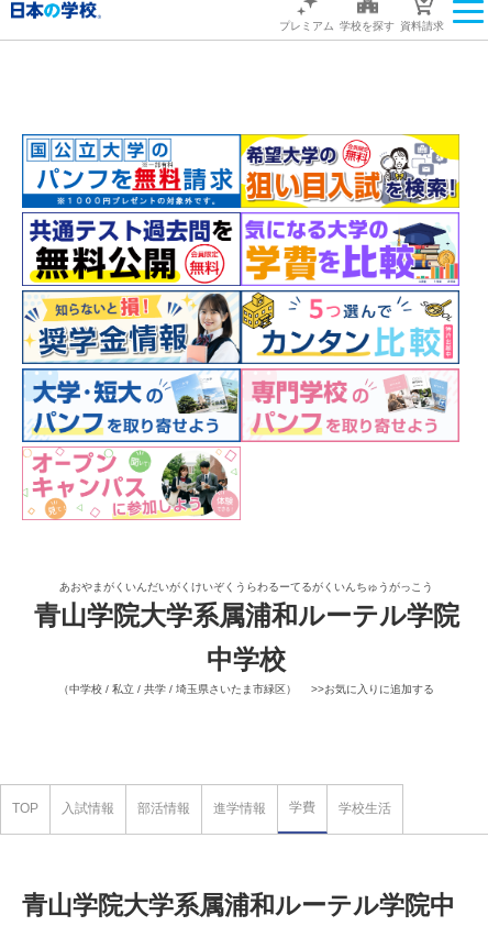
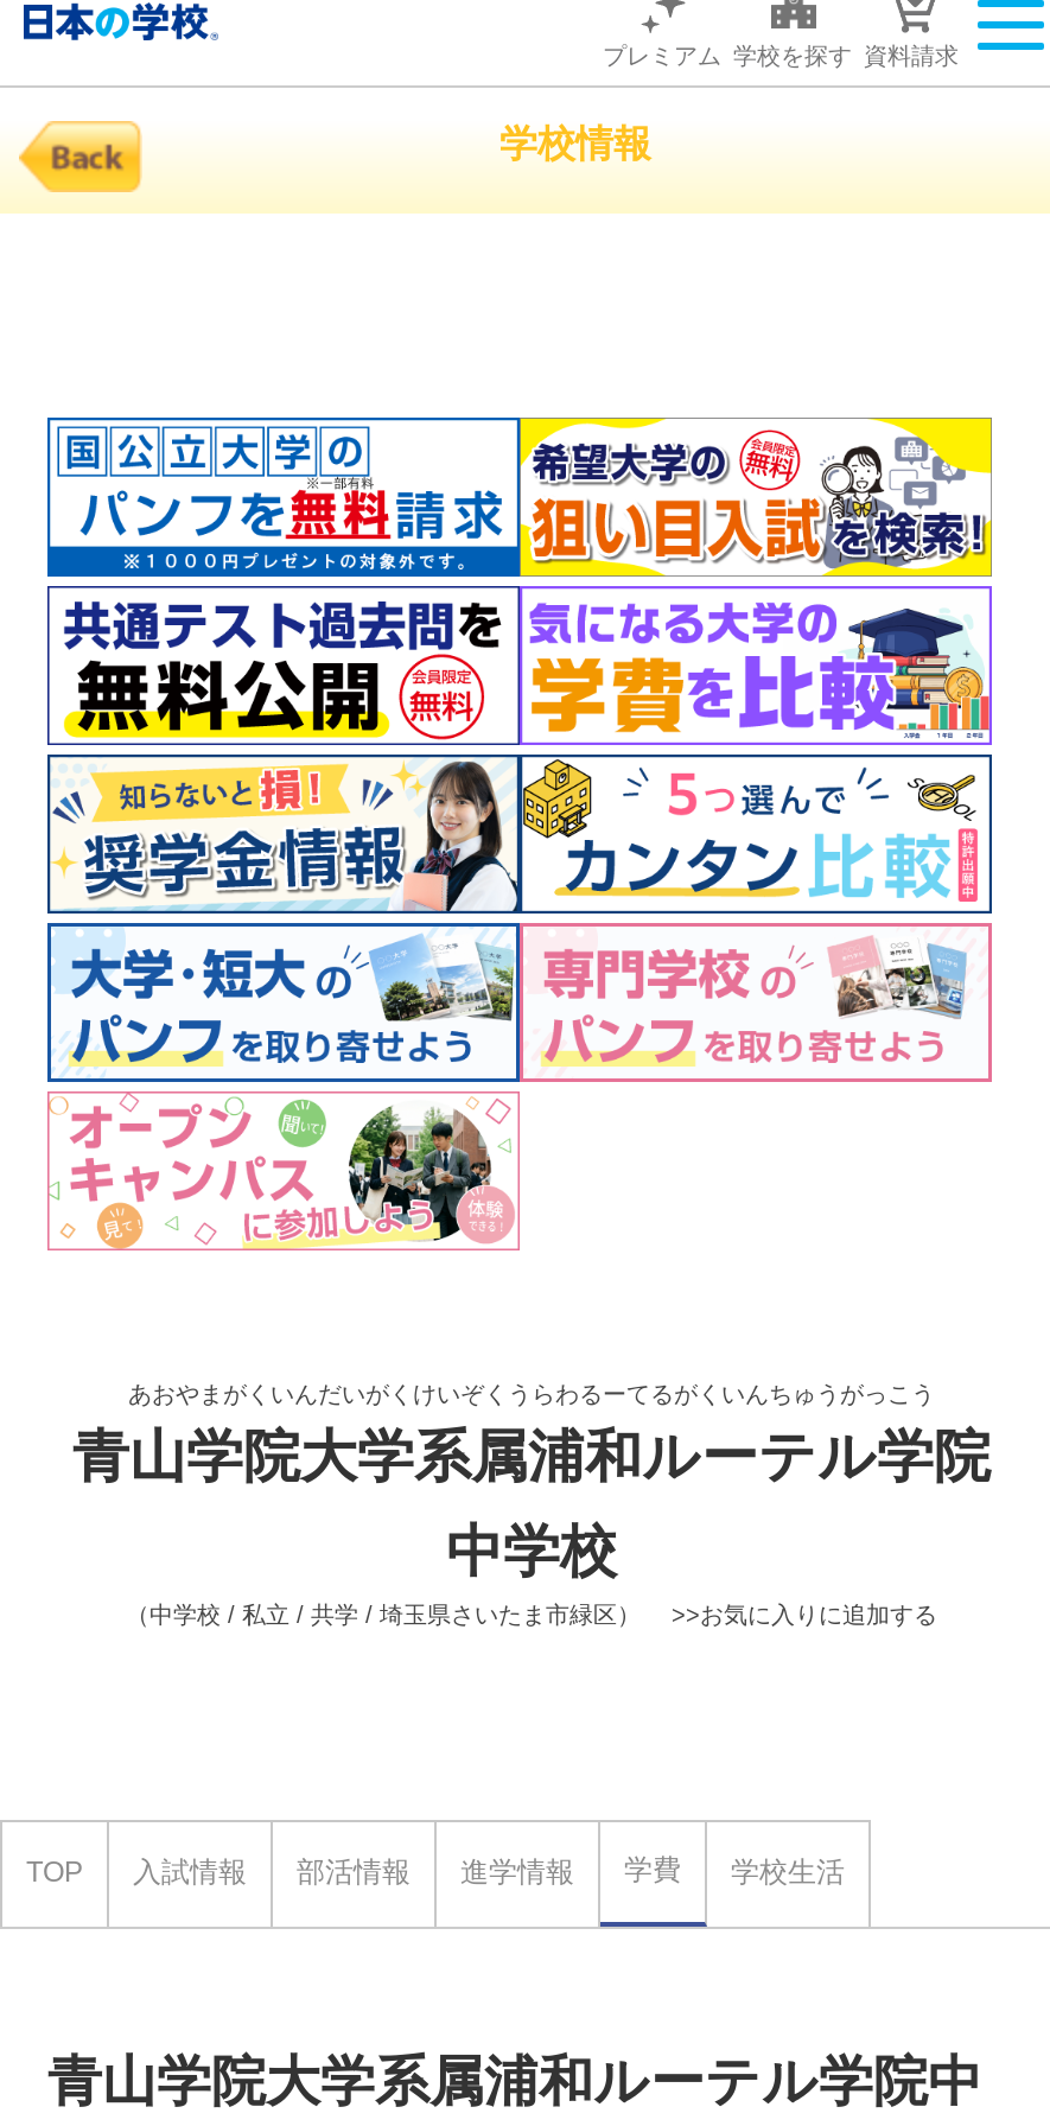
+ 学校情報
